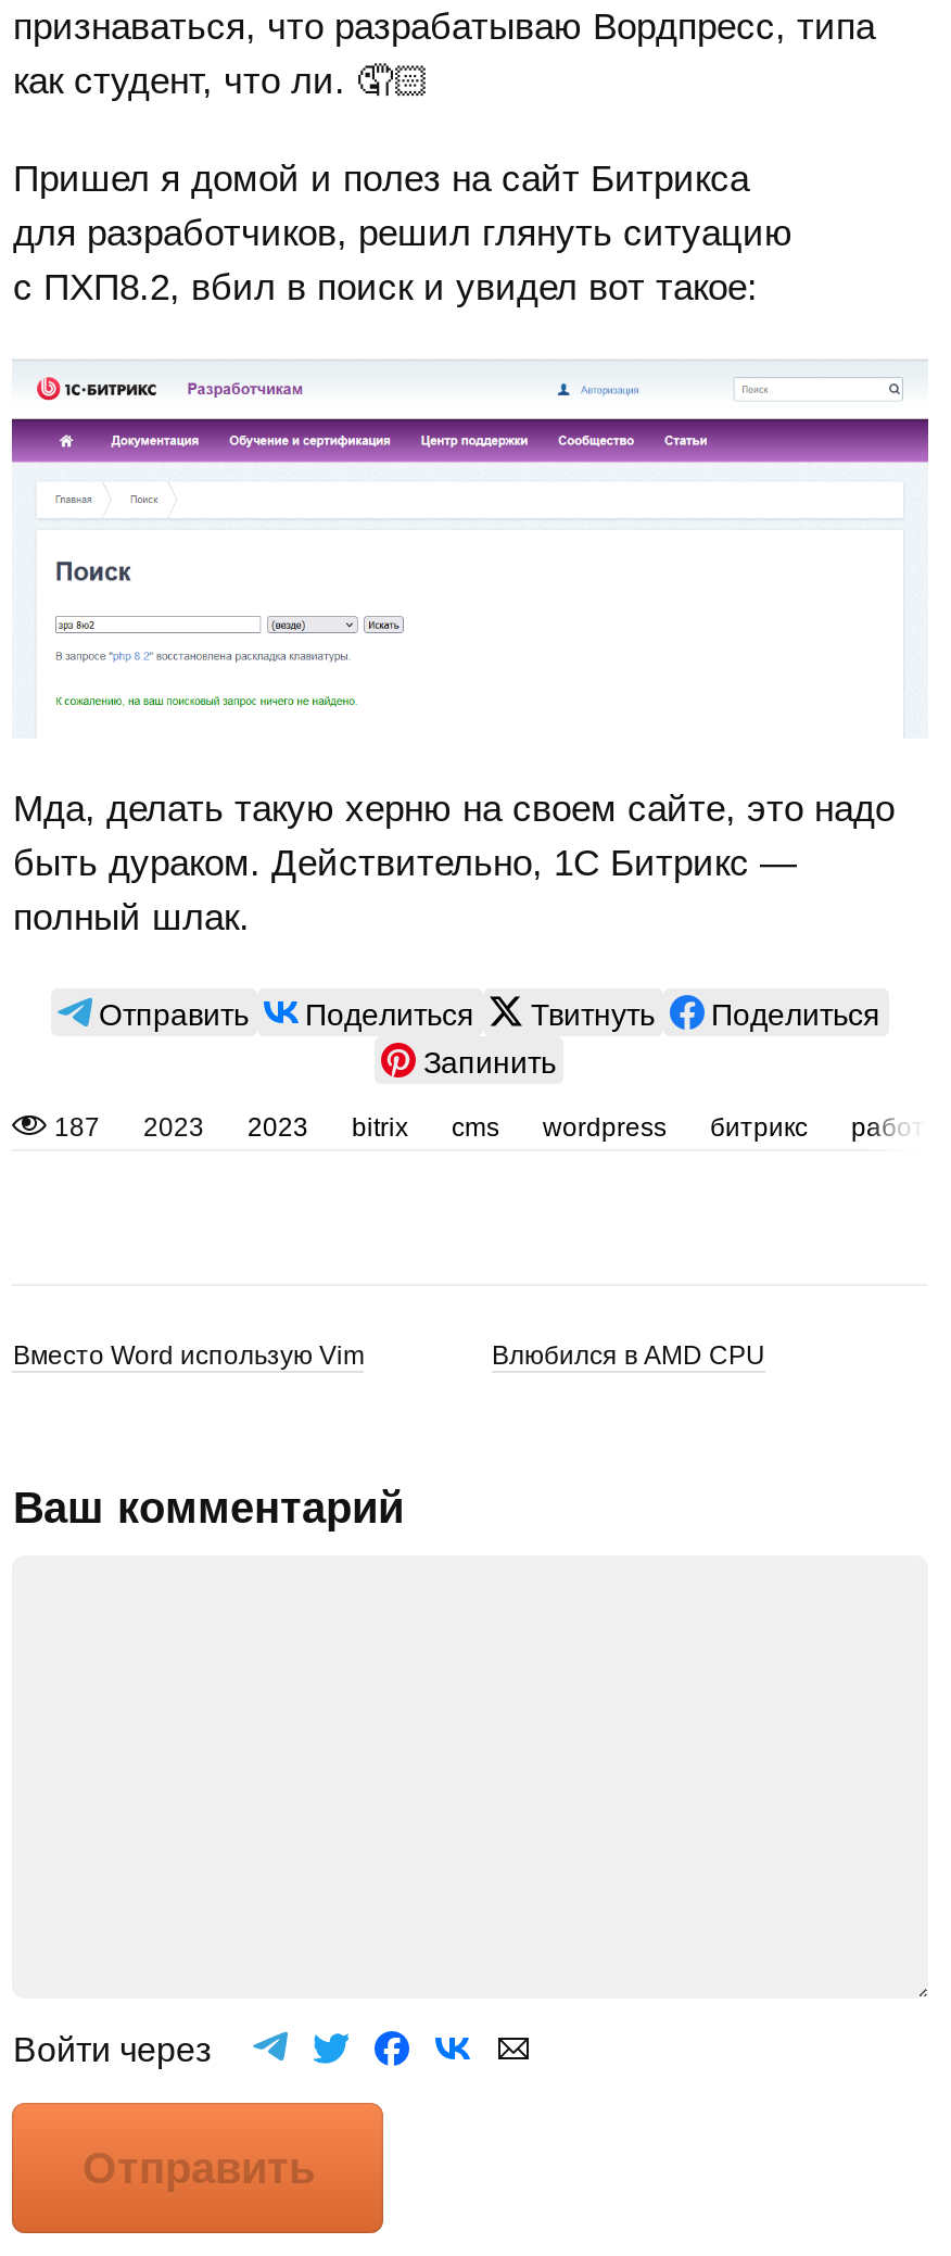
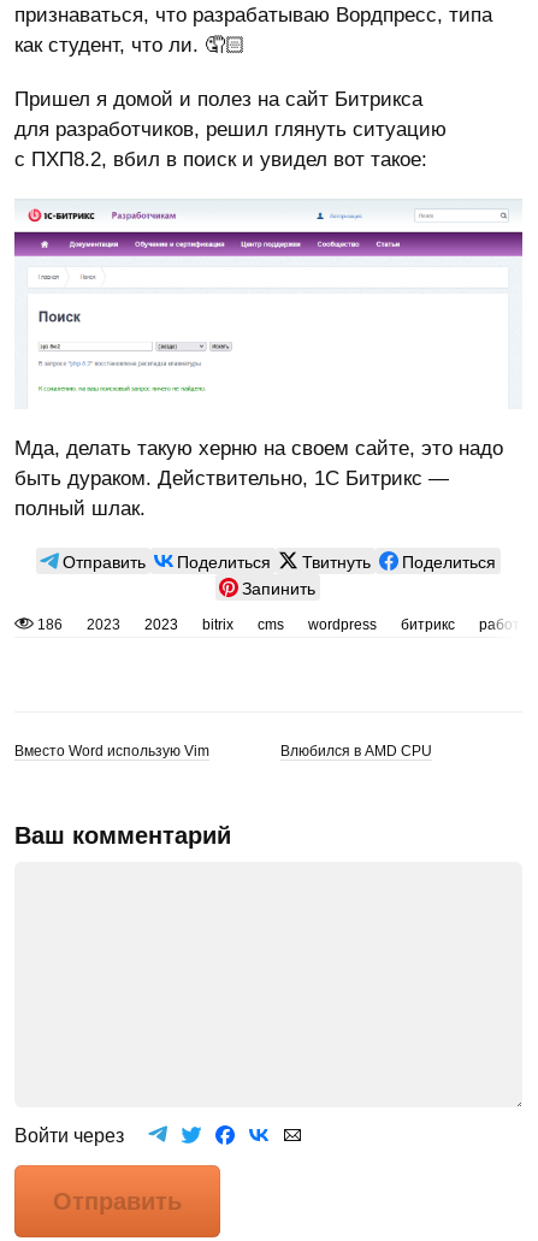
- 187
+ 186
